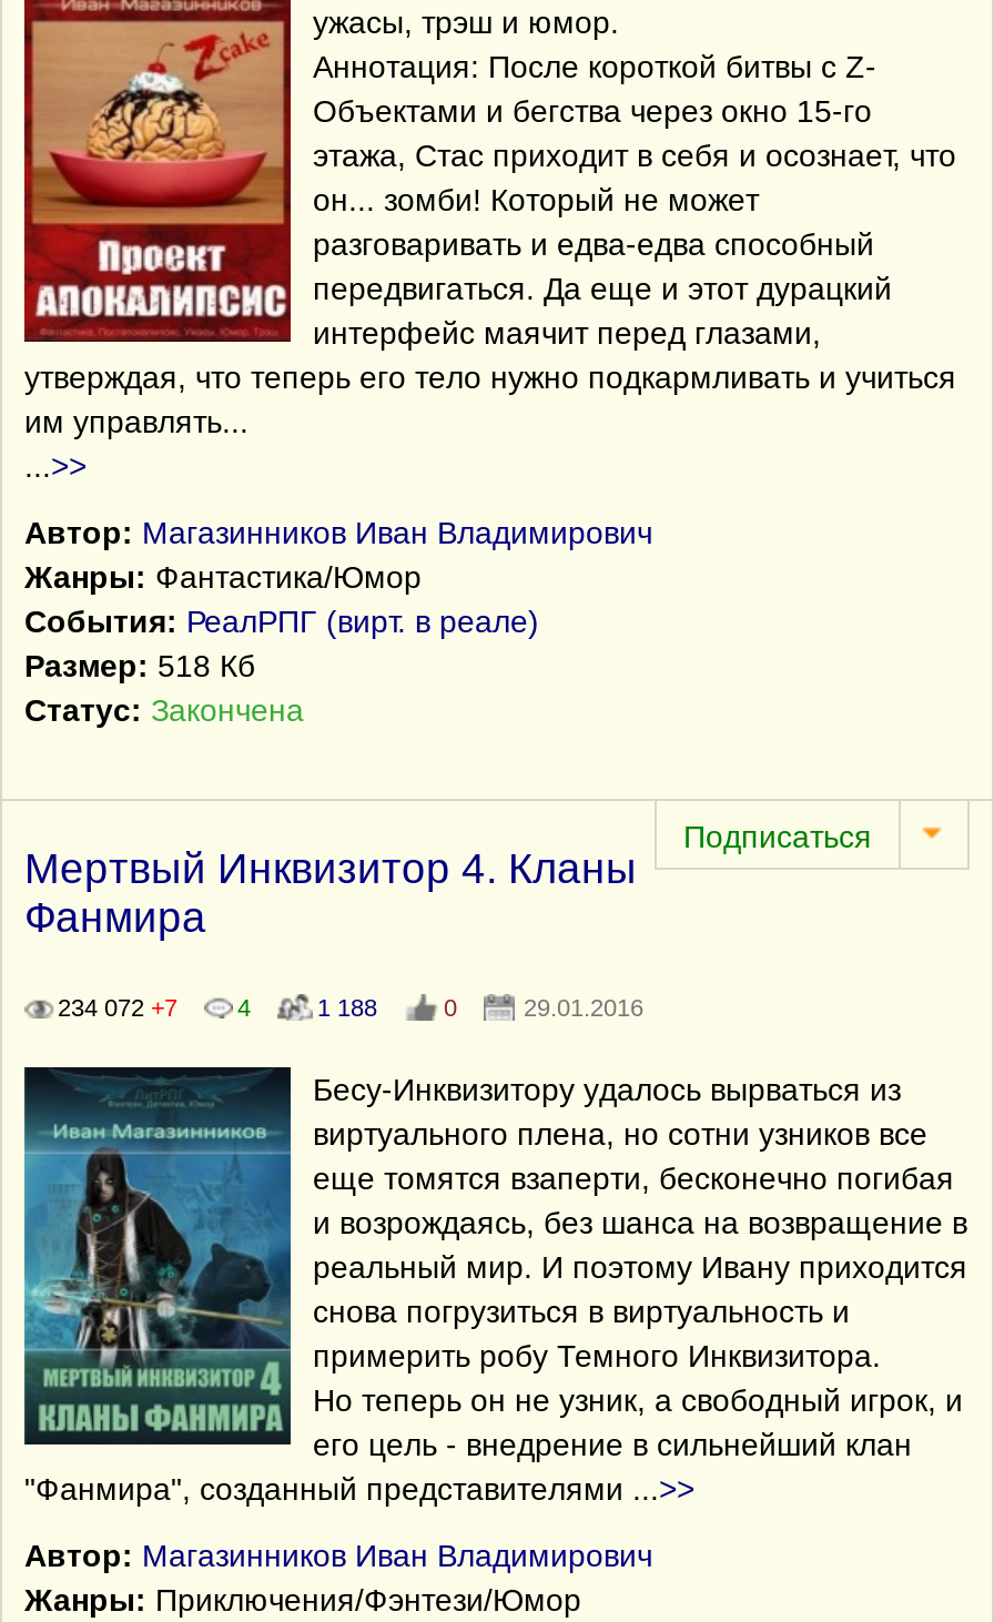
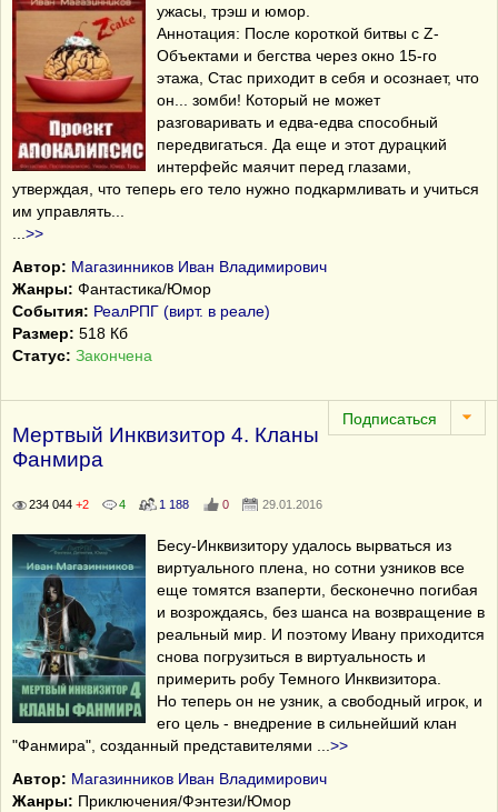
- 234 072 +7
+ 234 044 +2
